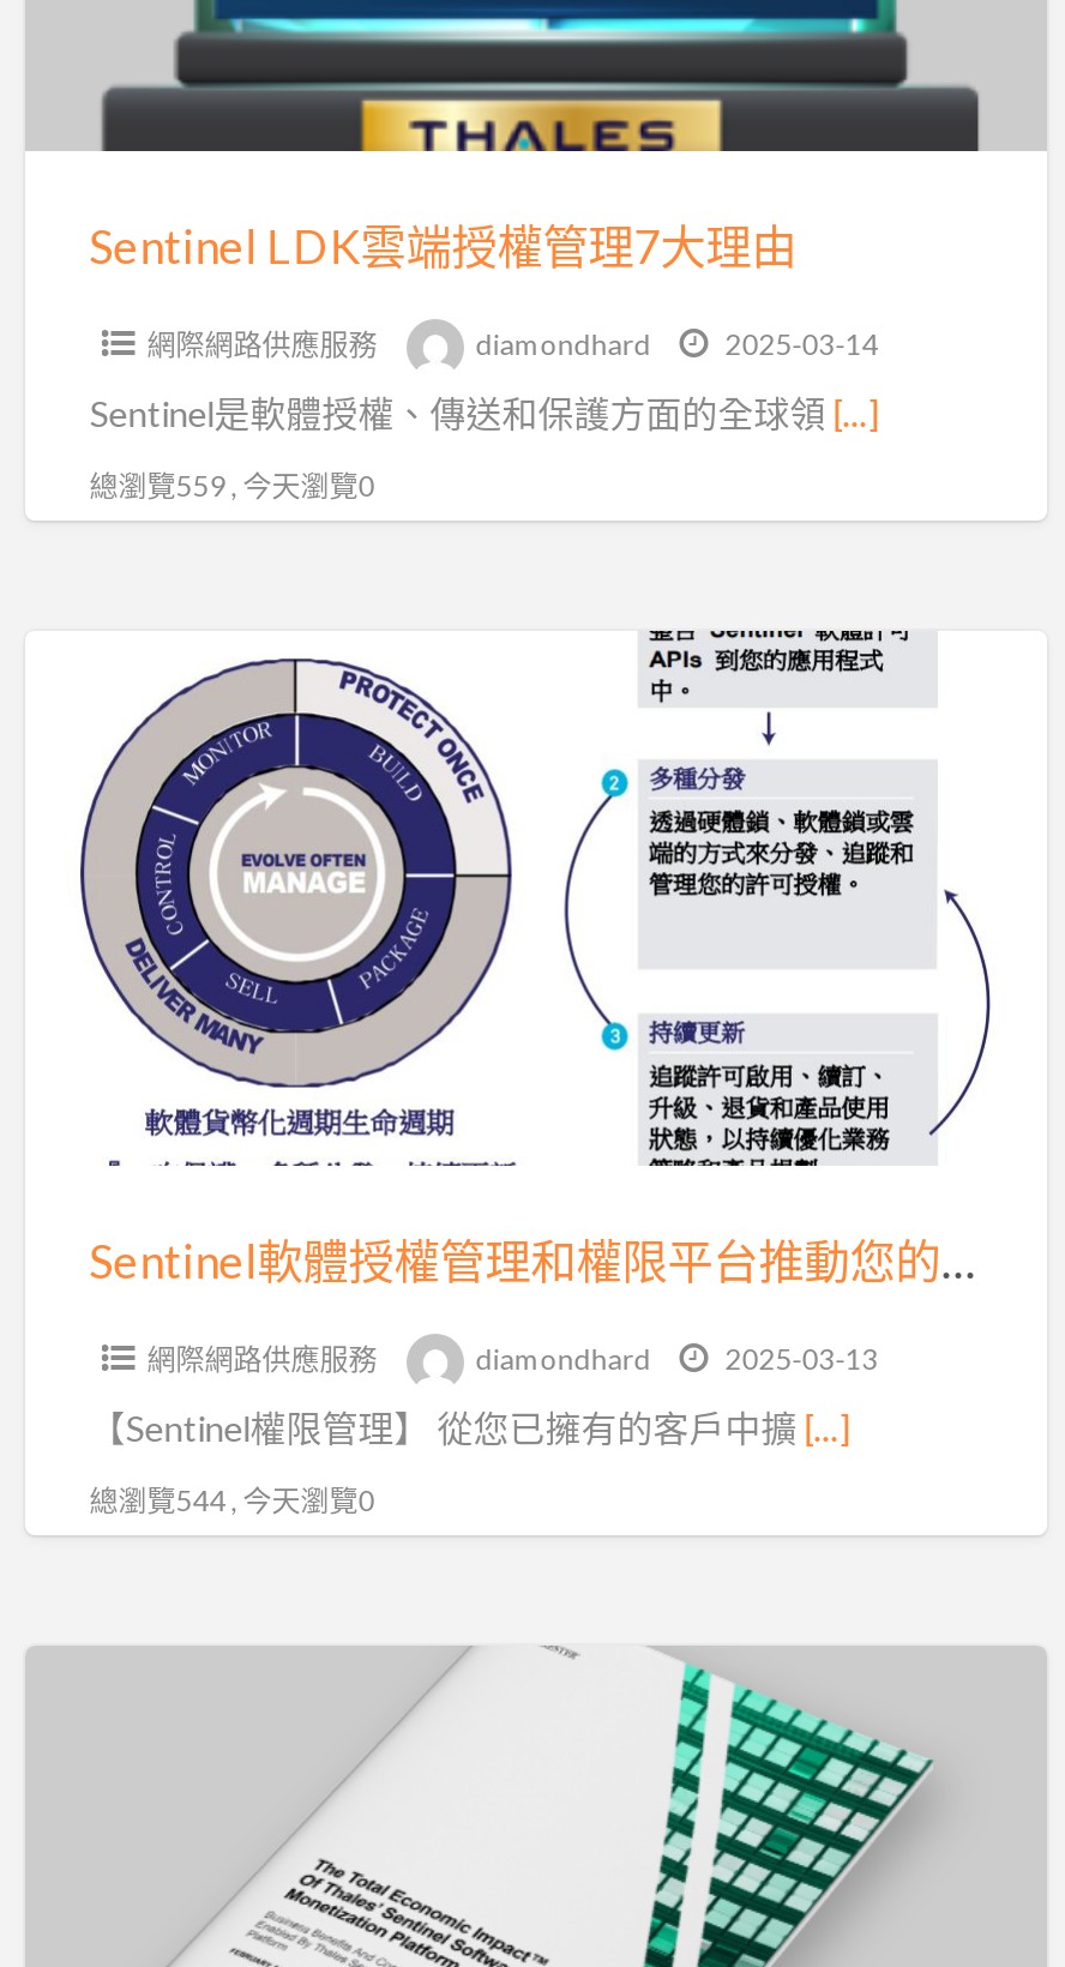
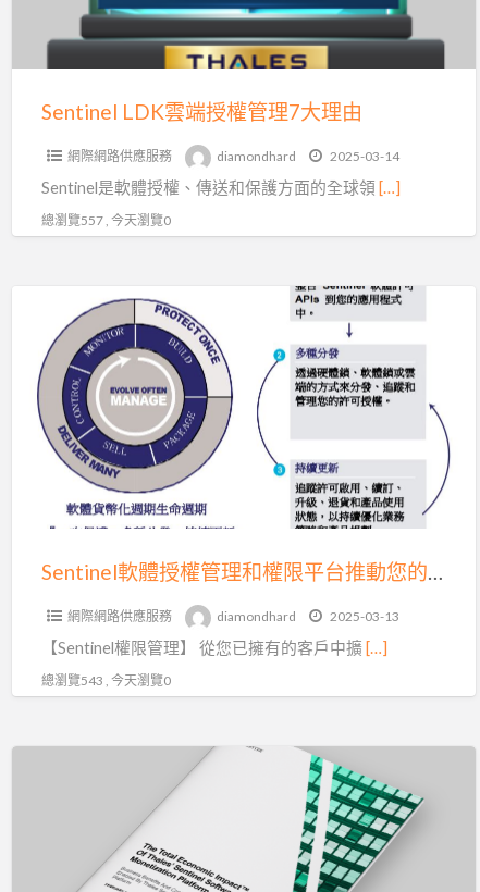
- 總瀏覽559 , 今天瀏覽0
+ 總瀏覽557 , 今天瀏覽0

- 總瀏覽544 , 今天瀏覽0
+ 總瀏覽543 , 今天瀏覽0
